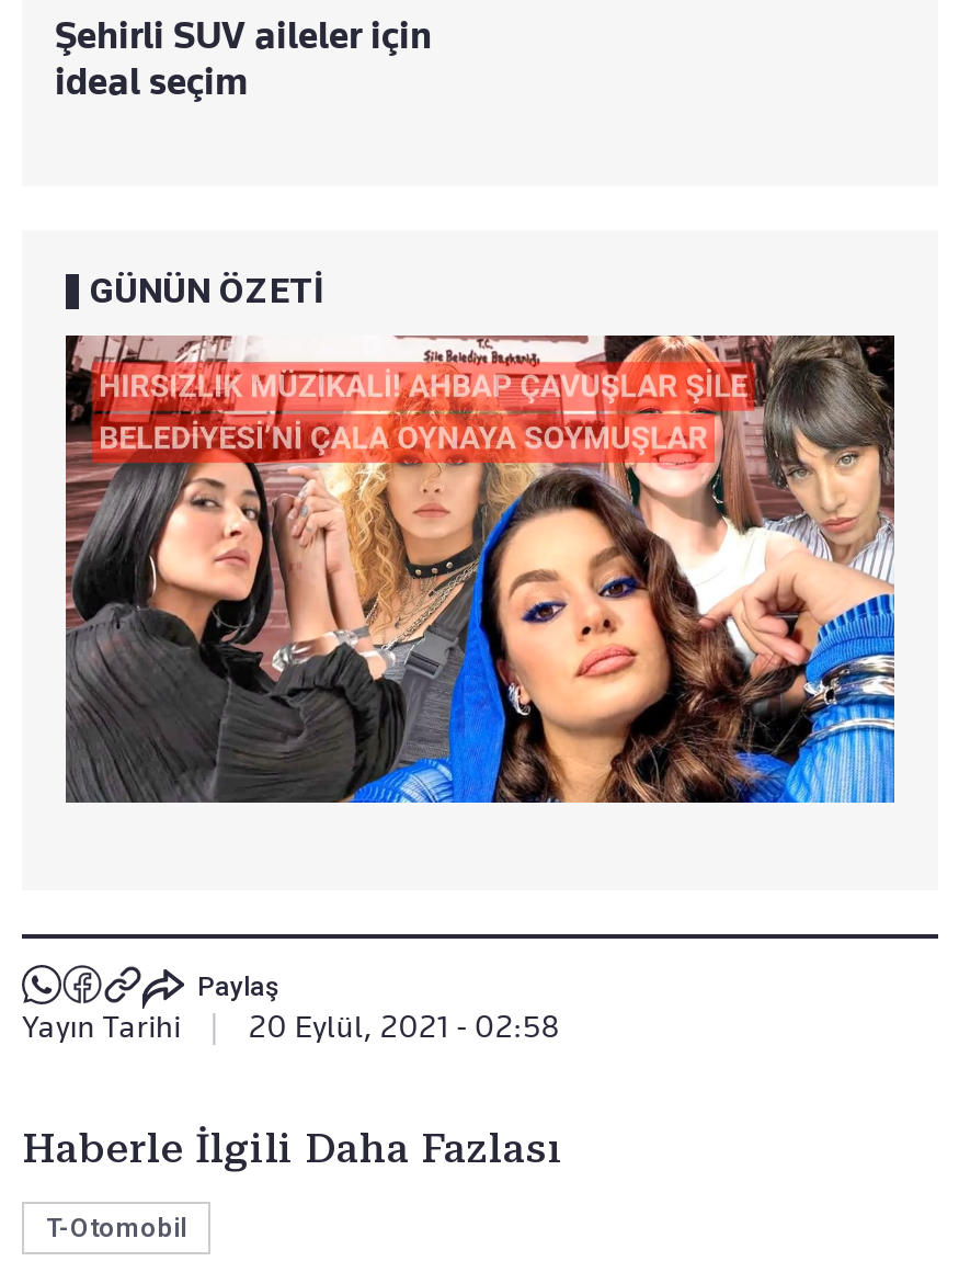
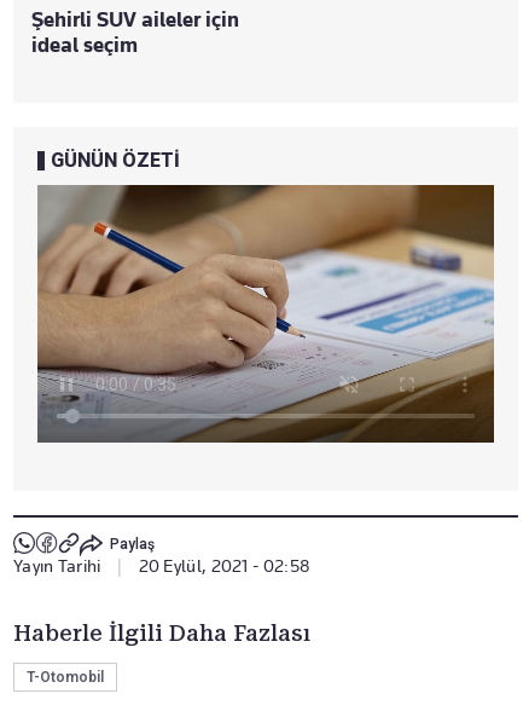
- [image]
+ [image]
